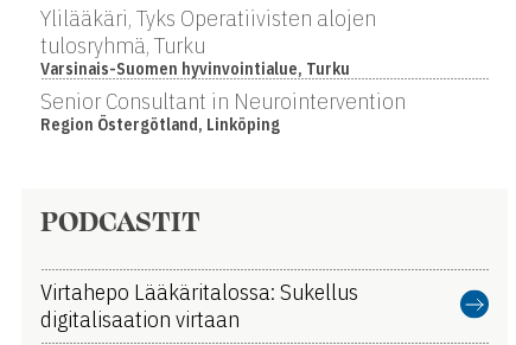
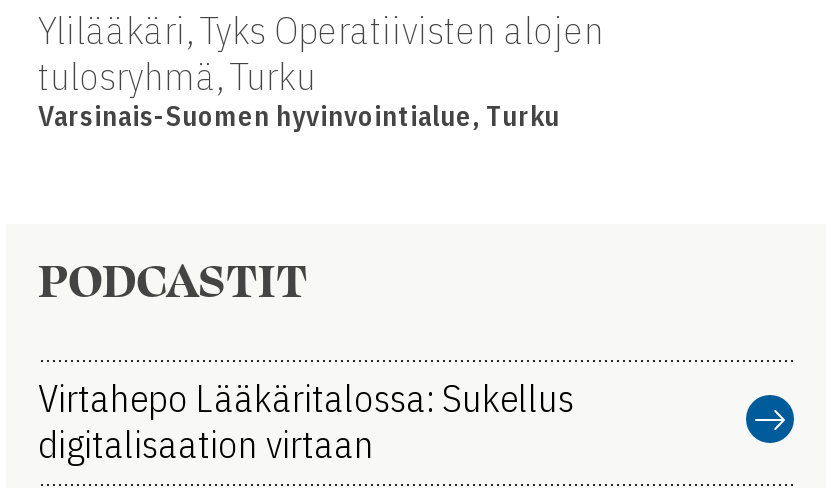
- Senior Consultant in Neurointervention
- Region Östergötland, Linköping
